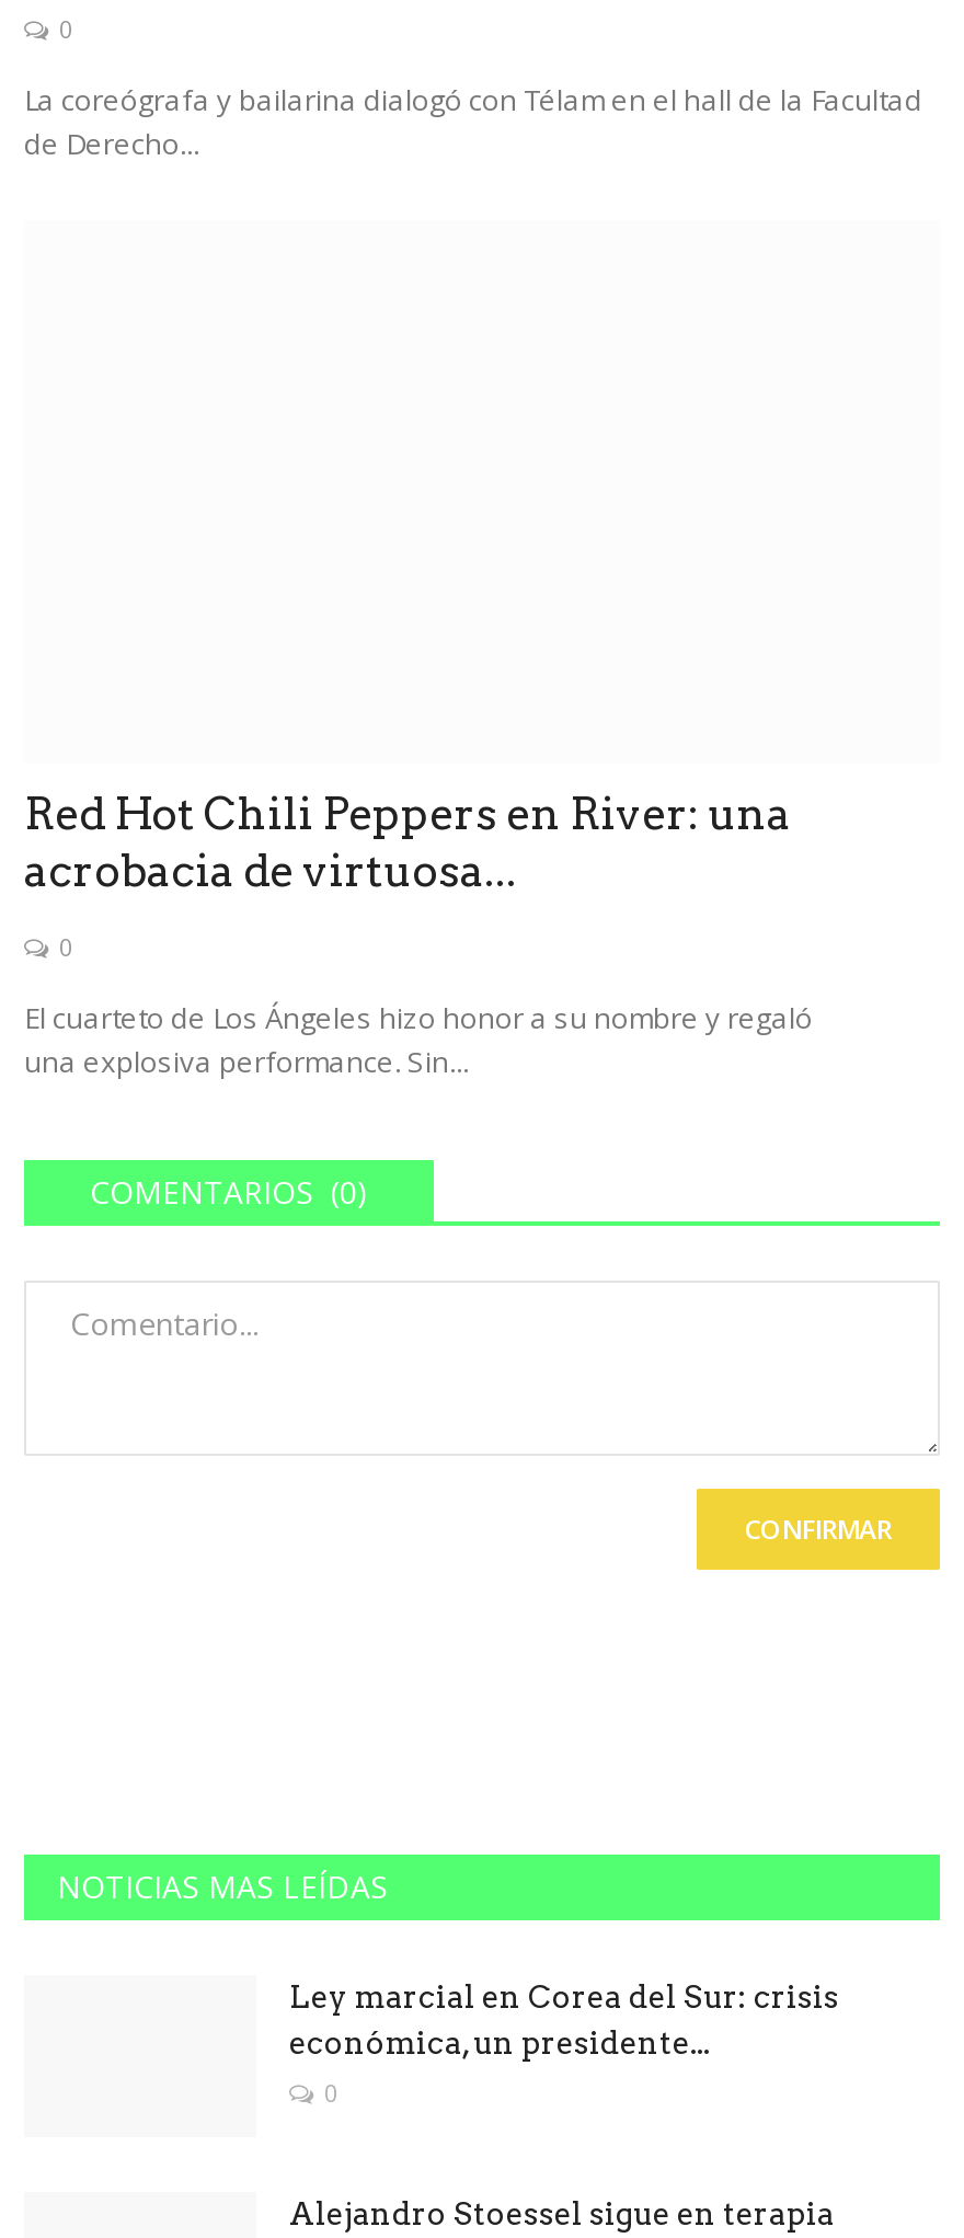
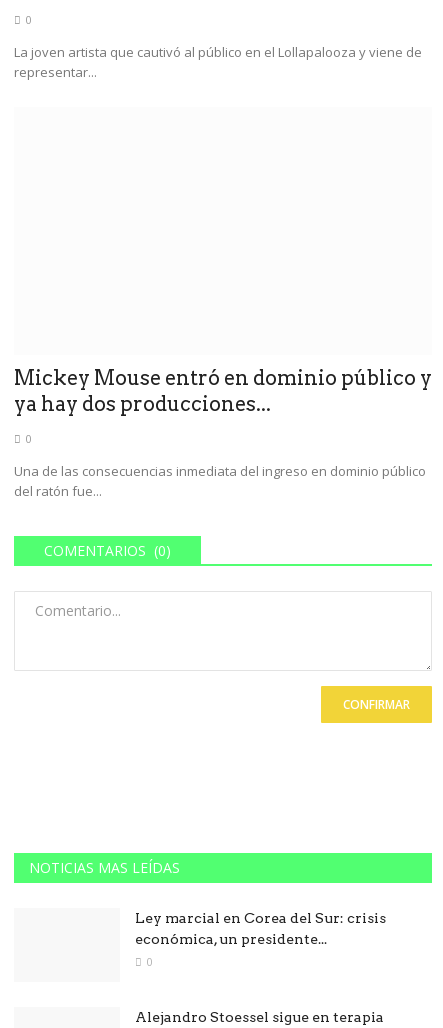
- La coreógrafa y bailarina dialogó con Télam en el hall de la Facultad
- de Derecho...
+ La joven artista que cautivó al público en el Lollapalooza y viene de
+ representar...

- Red Hot Chili Peppers en River: una
- acrobacia de virtuosa...
+ Mickey Mouse entró en dominio público y
+ ya hay dos producciones...

- El cuarteto de Los Ángeles hizo honor a su nombre y regaló
- una explosiva performance. Sin...
+ Una de las consecuencias inmediata del ingreso en dominio público
+ del ratón fue...
